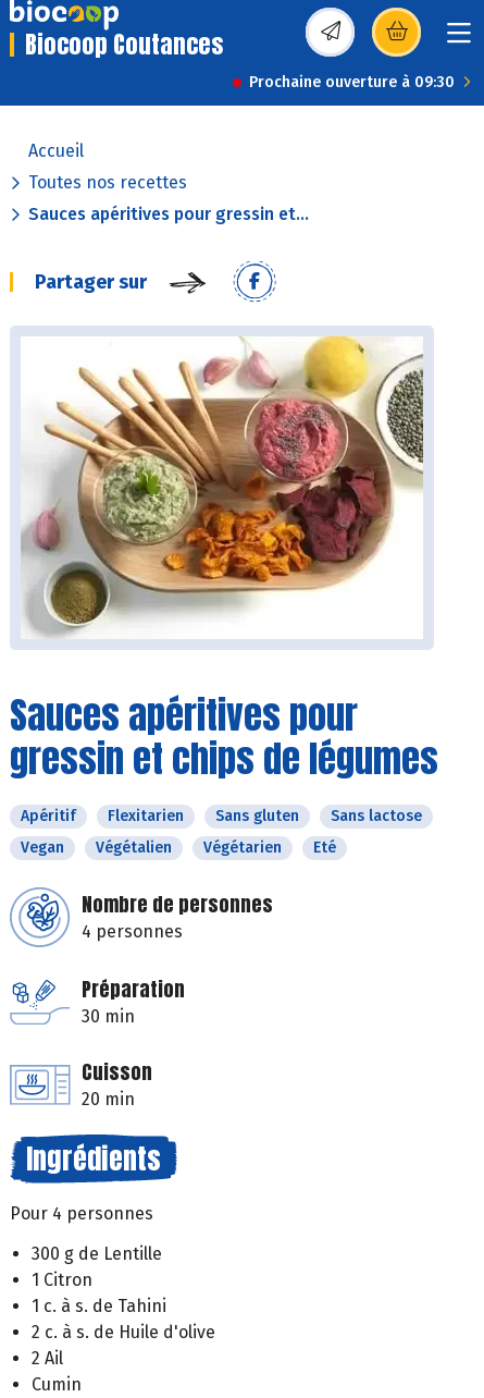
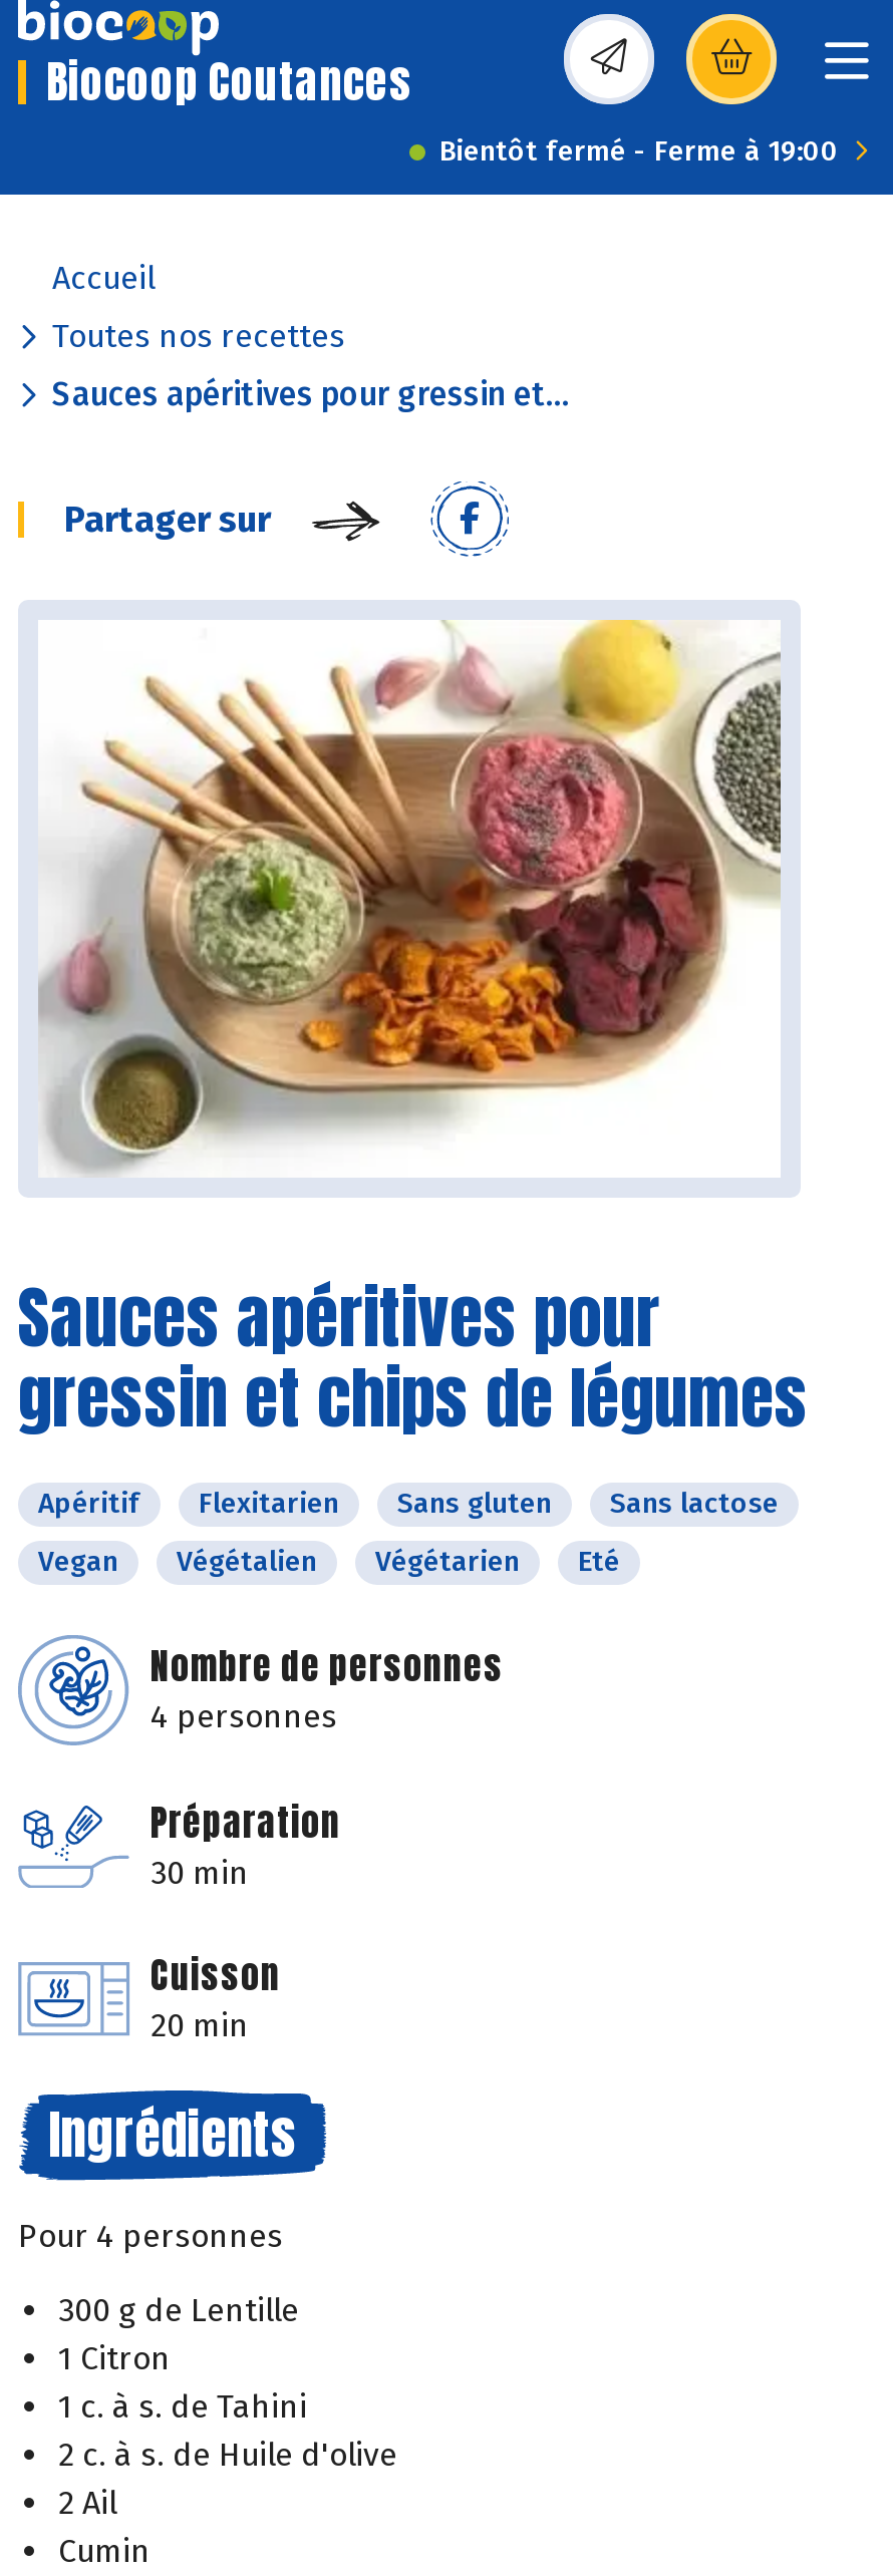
- Prochaine ouverture à 09:30
+ Bientôt fermé - Ferme à 19:00
